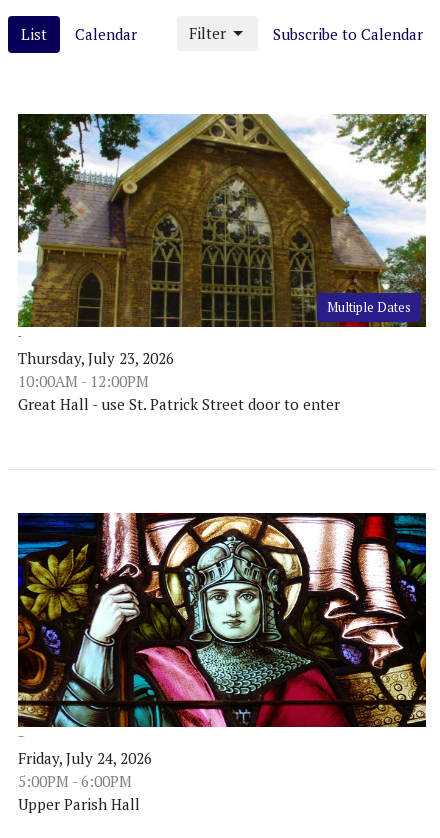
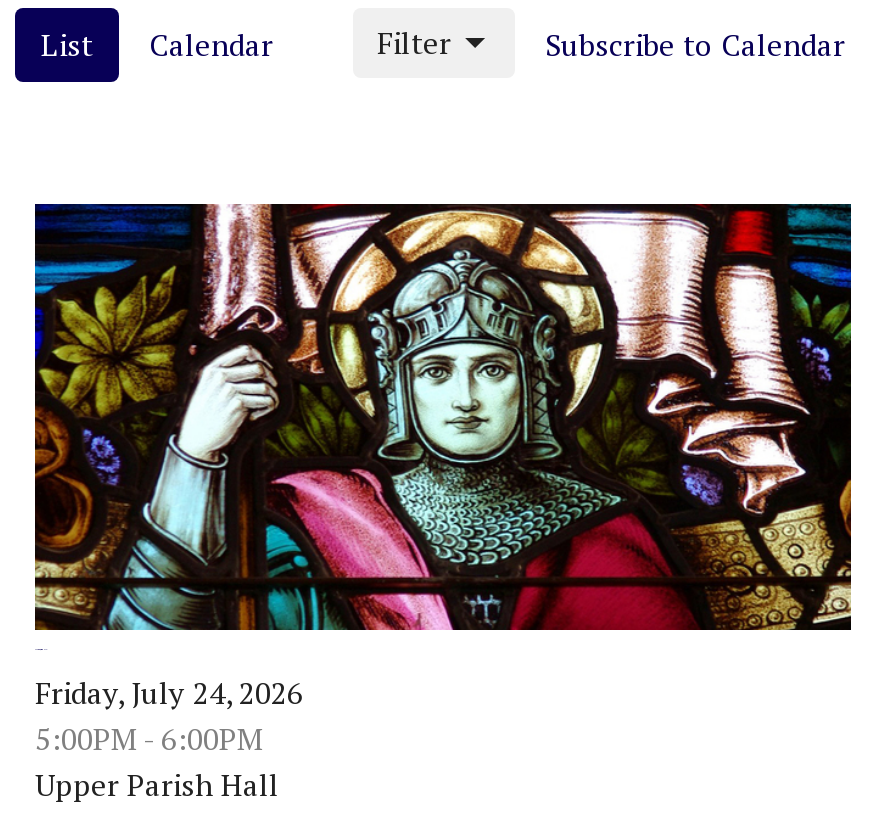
- [image]
- Multiple Dates
- Thursday, July 23, 2026
- 10:00AM - 12:00PM
- Great Hall - use St. Patrick Street door to enter
